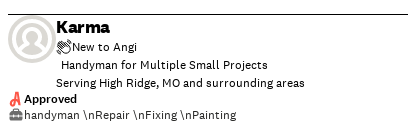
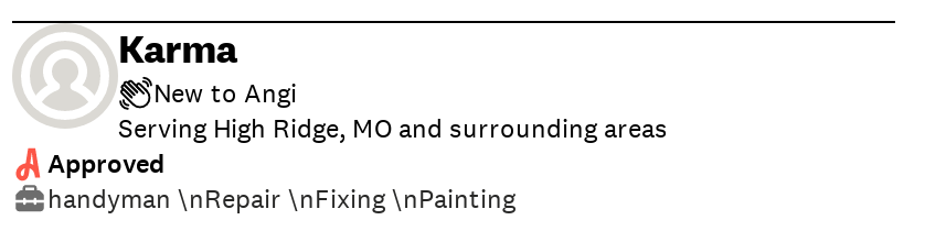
- Handyman for Multiple Small Projects
